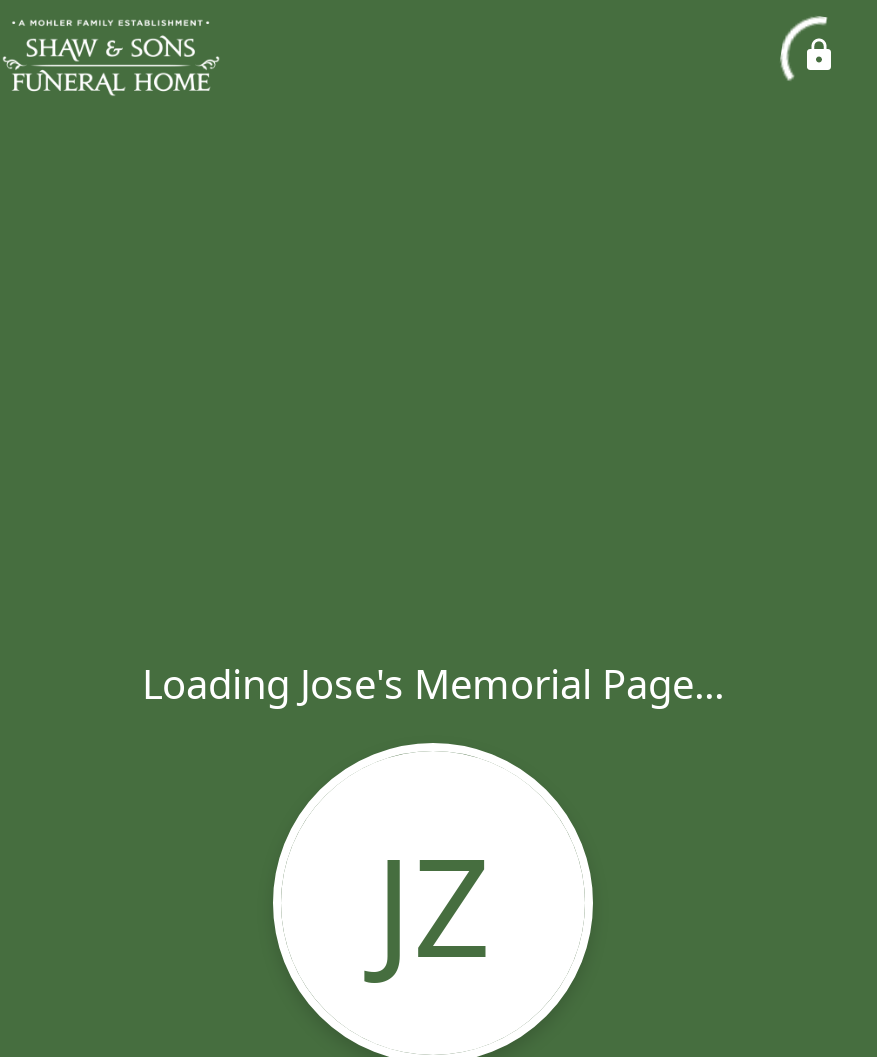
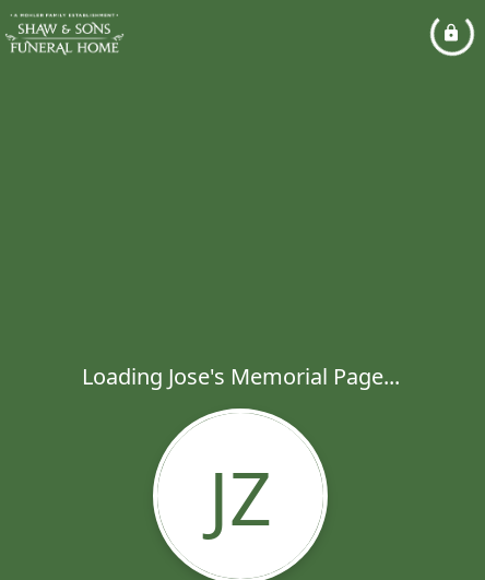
- [image]
+ [image]
